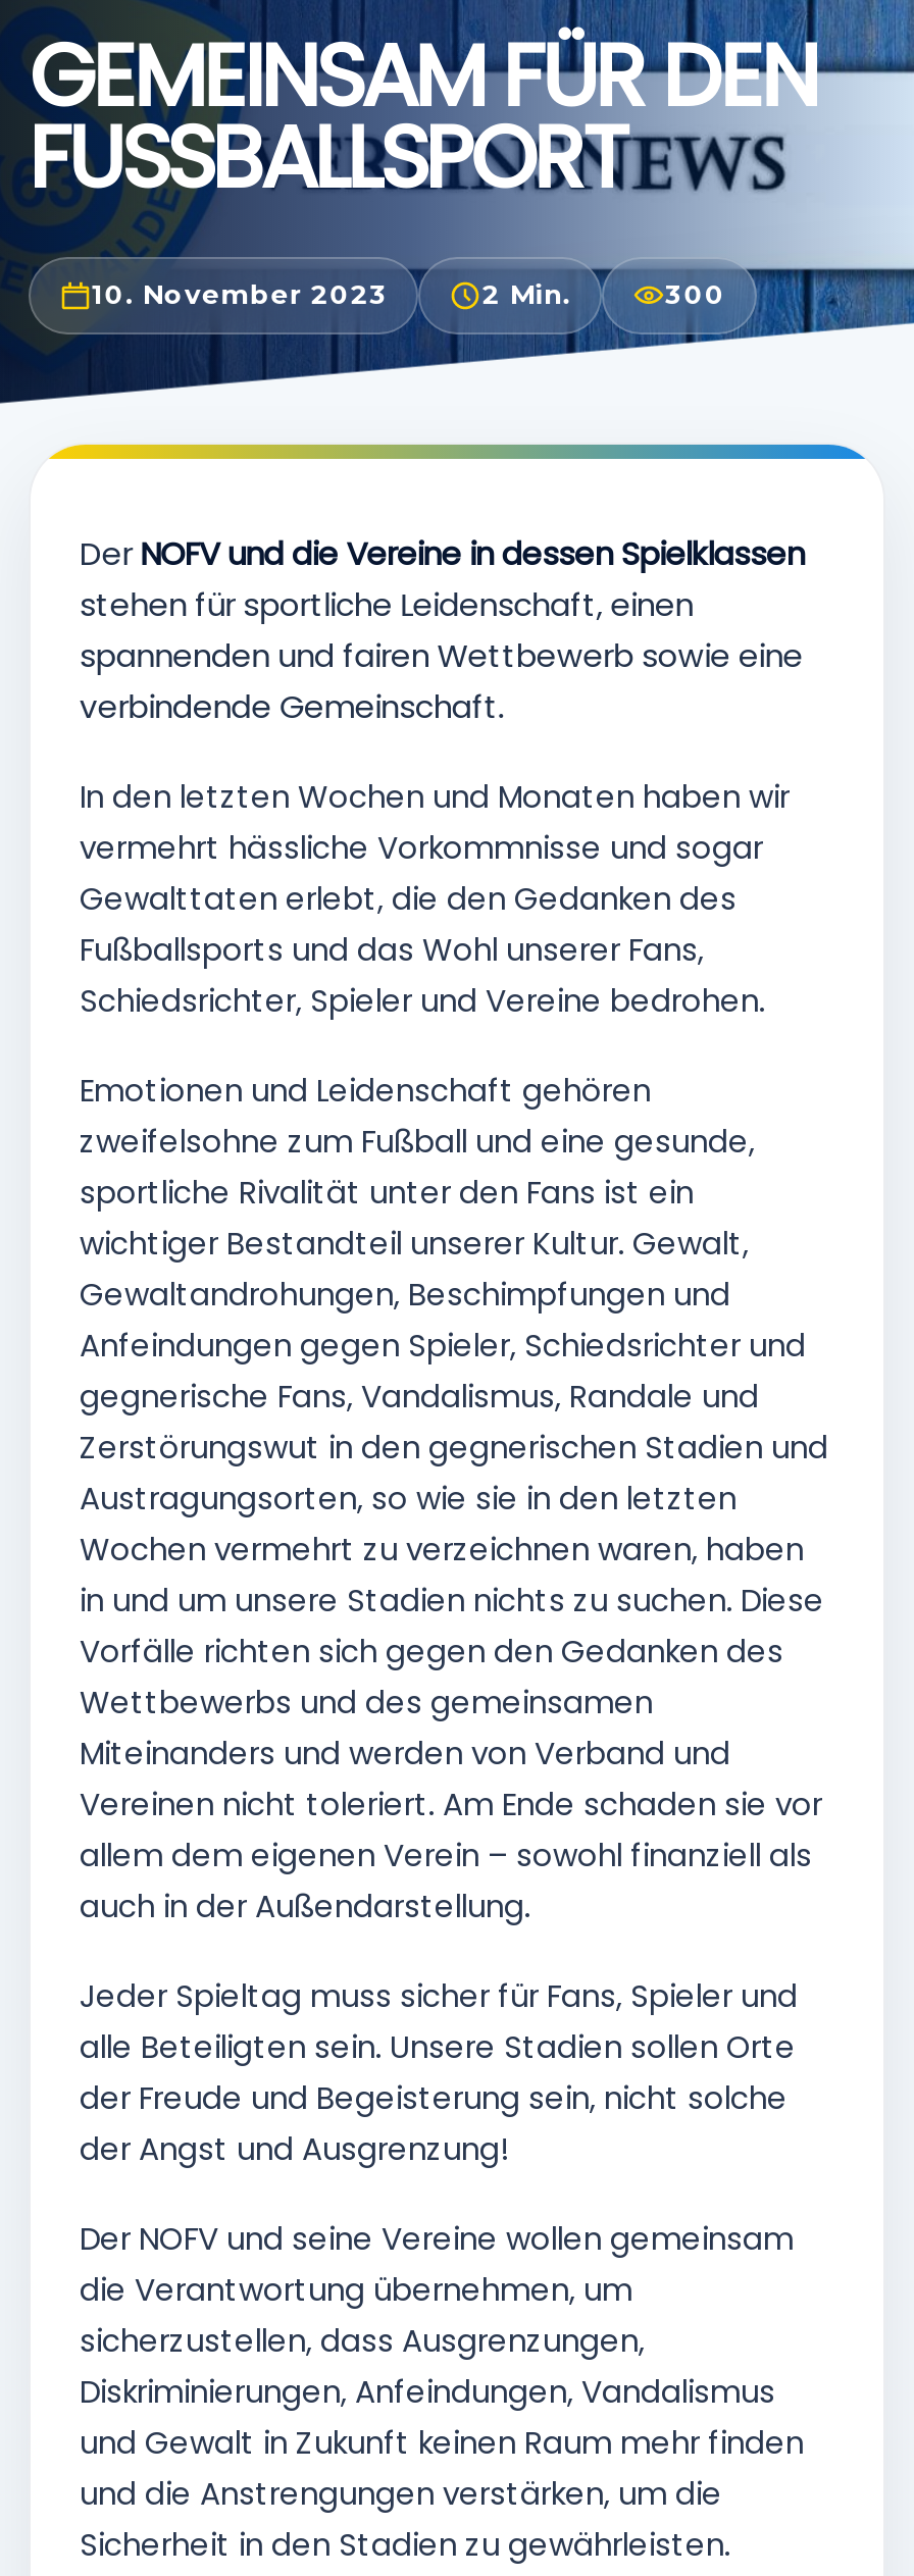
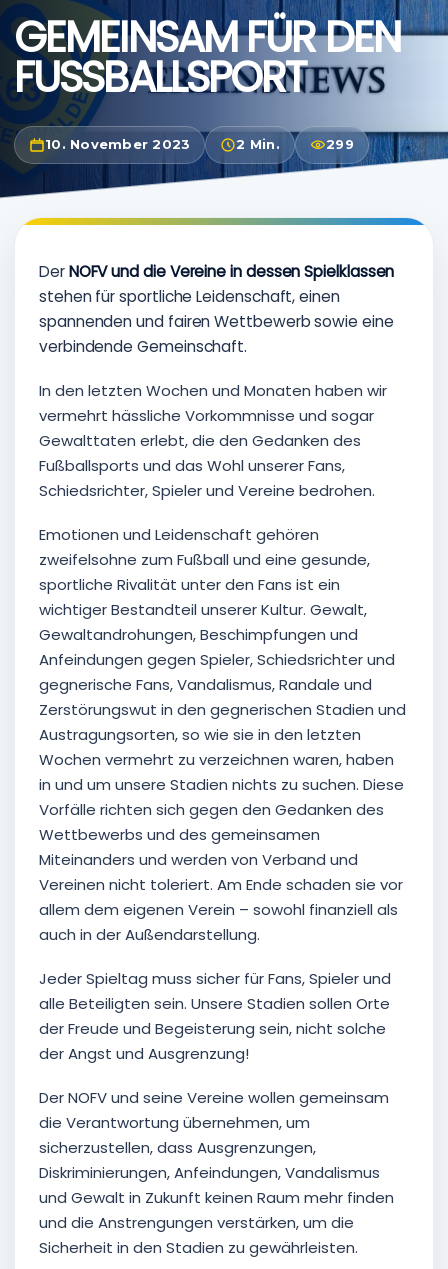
- 300
+ 299
